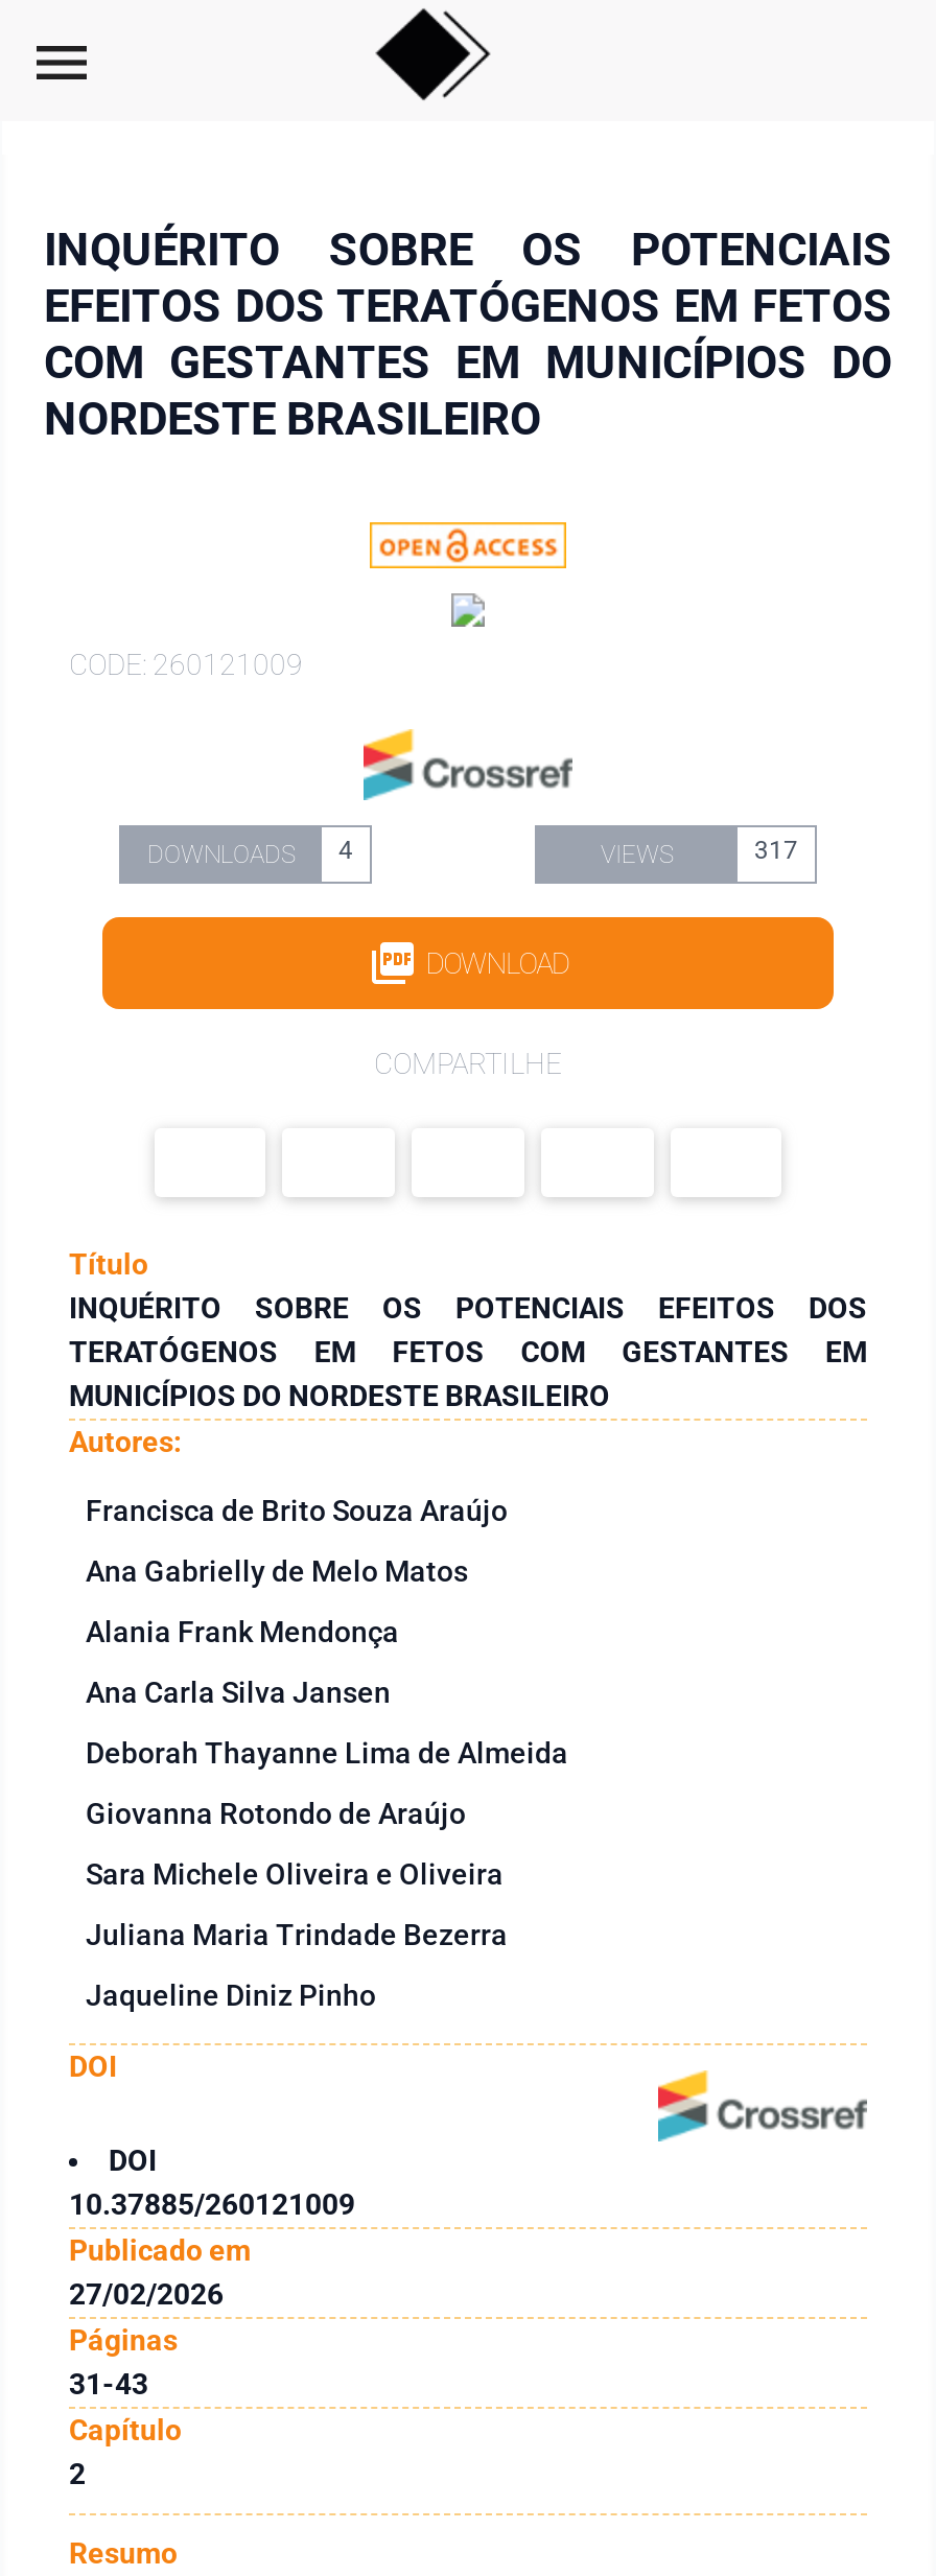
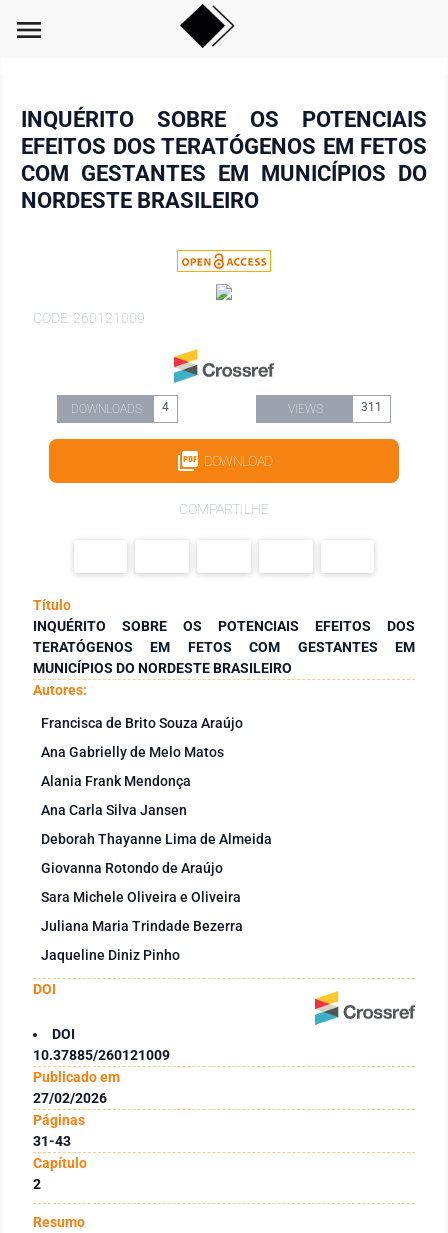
- 317
+ 311
